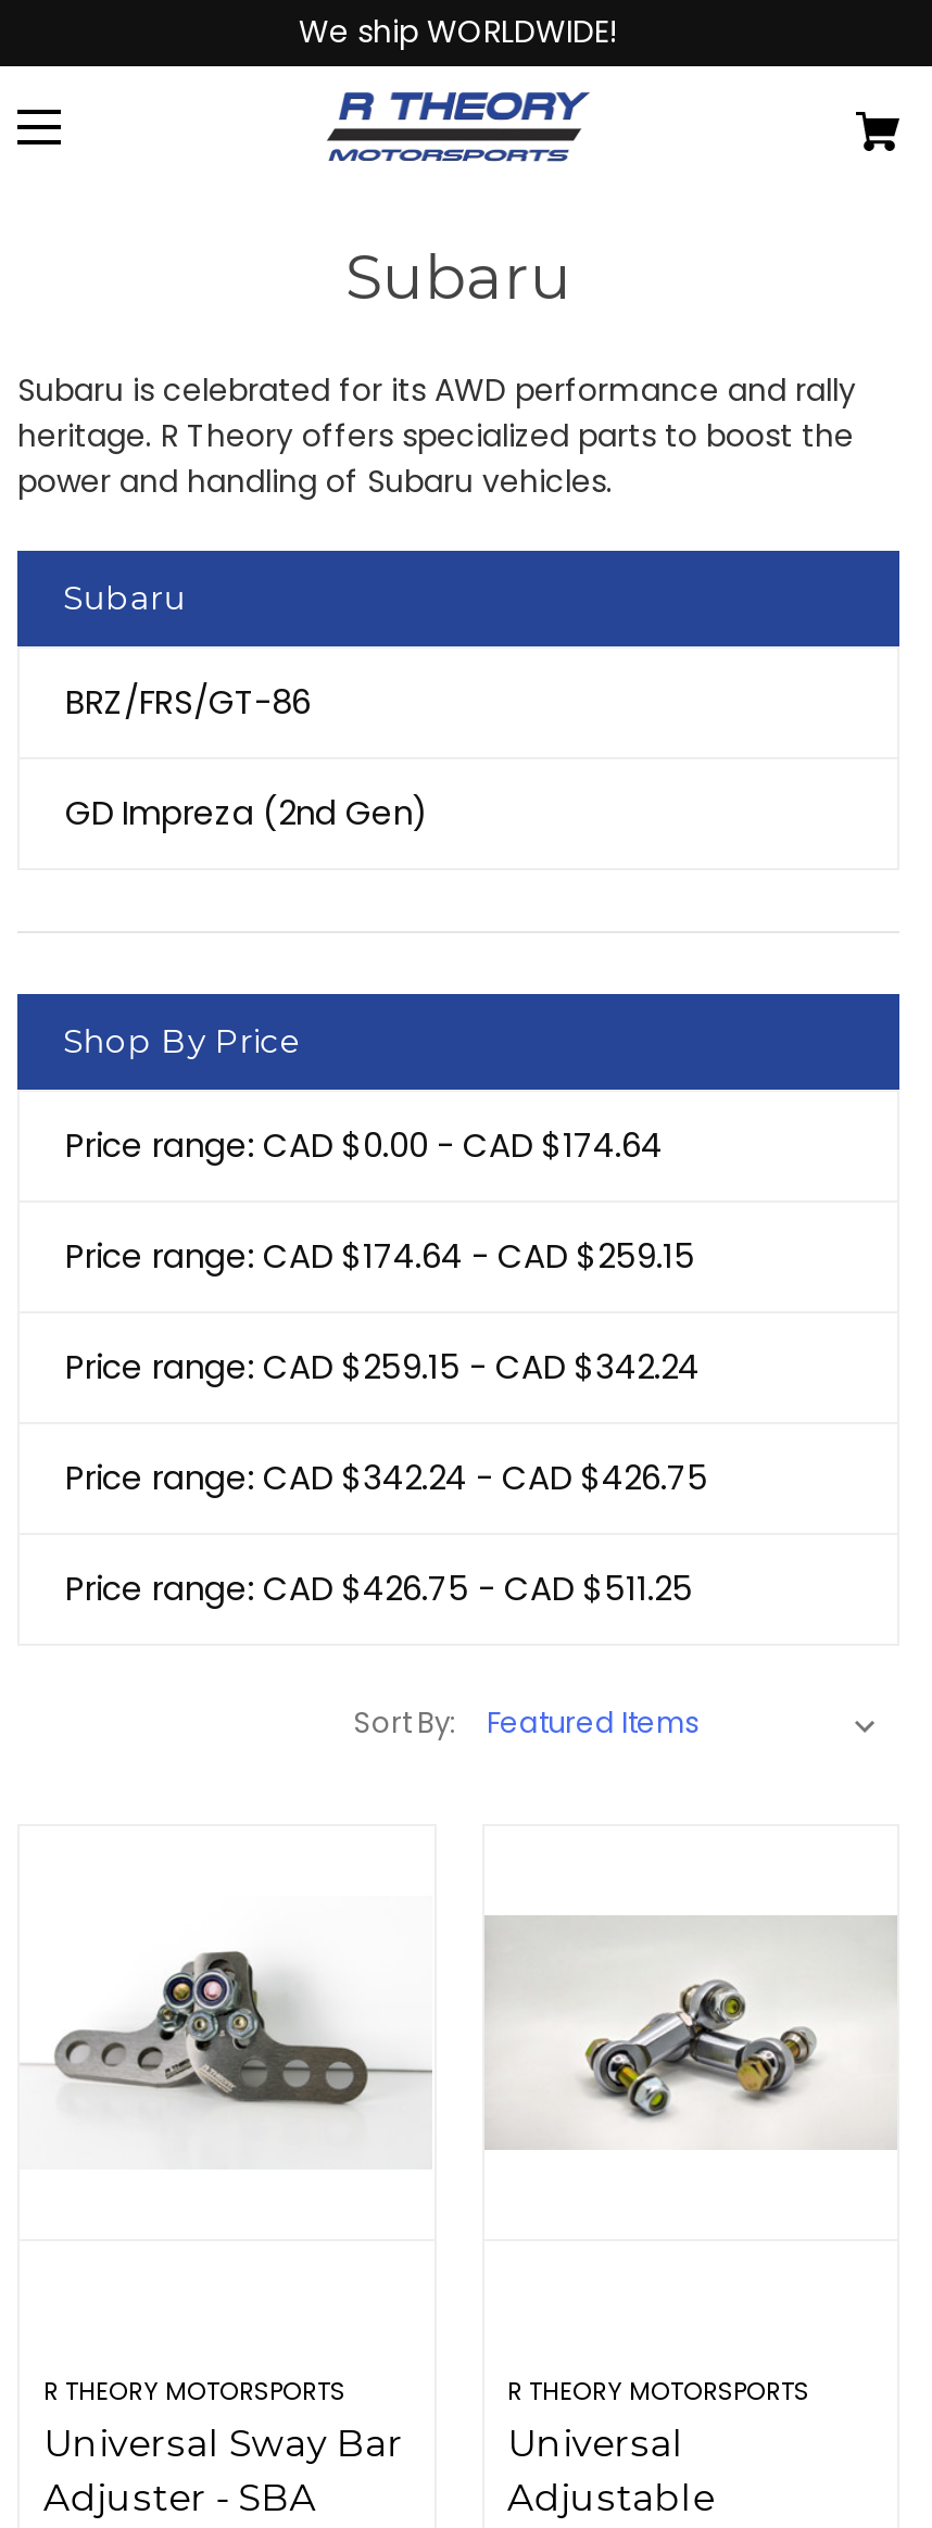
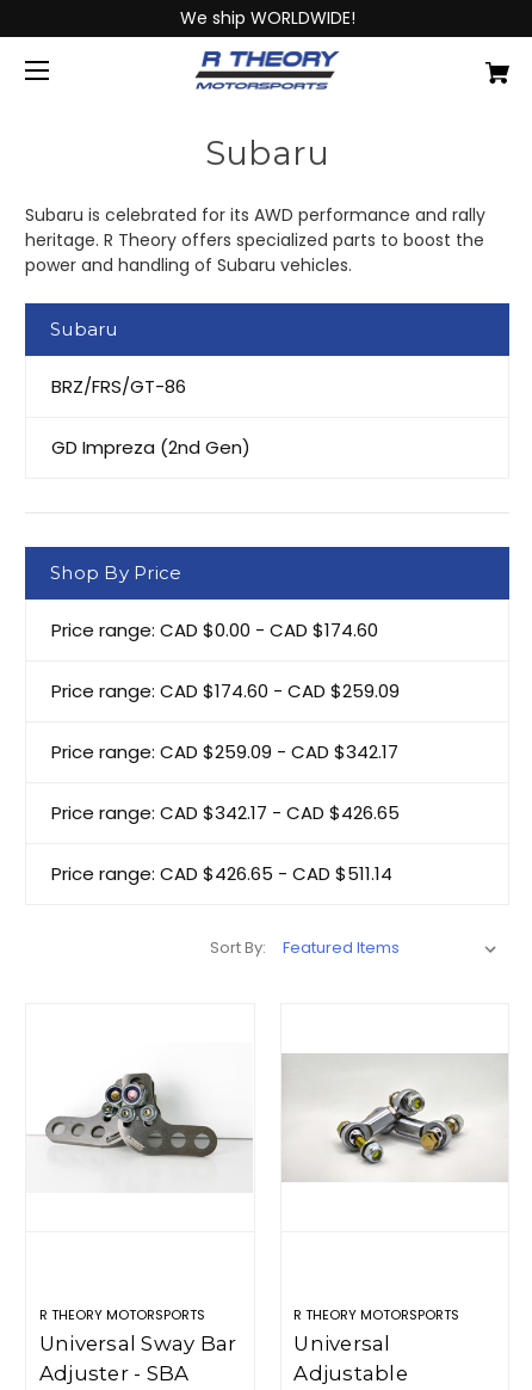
- Price range: CAD $0.00 - CAD $174.64
+ Price range: CAD $0.00 - CAD $174.60

- Price range: CAD $174.64 - CAD $259.15
+ Price range: CAD $174.60 - CAD $259.09

- Price range: CAD $259.15 - CAD $342.24
+ Price range: CAD $259.09 - CAD $342.17

- Price range: CAD $342.24 - CAD $426.75
+ Price range: CAD $342.17 - CAD $426.65

- Price range: CAD $426.75 - CAD $511.25
+ Price range: CAD $426.65 - CAD $511.14
